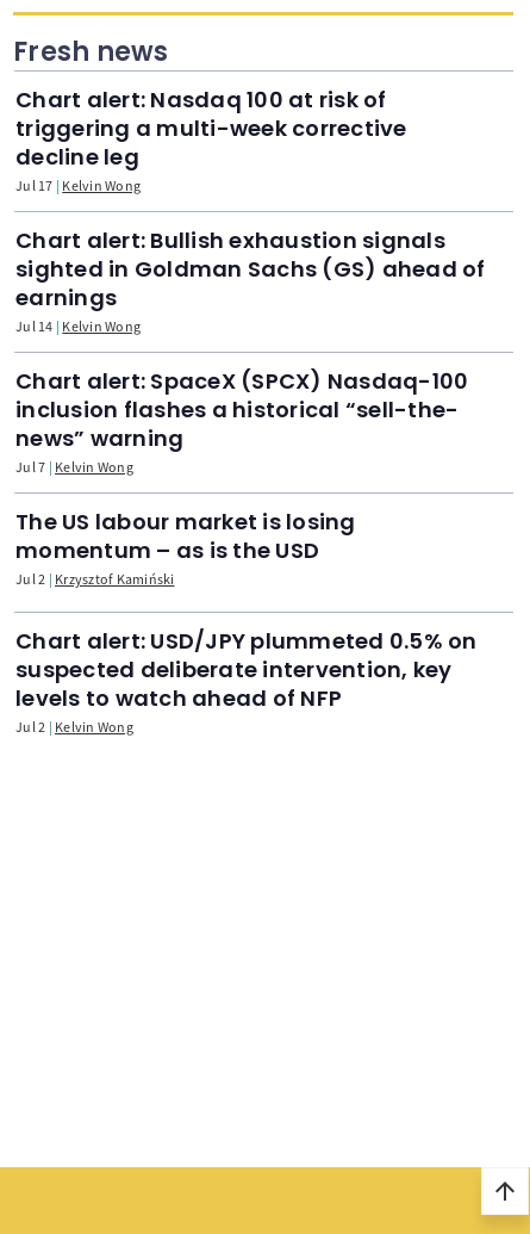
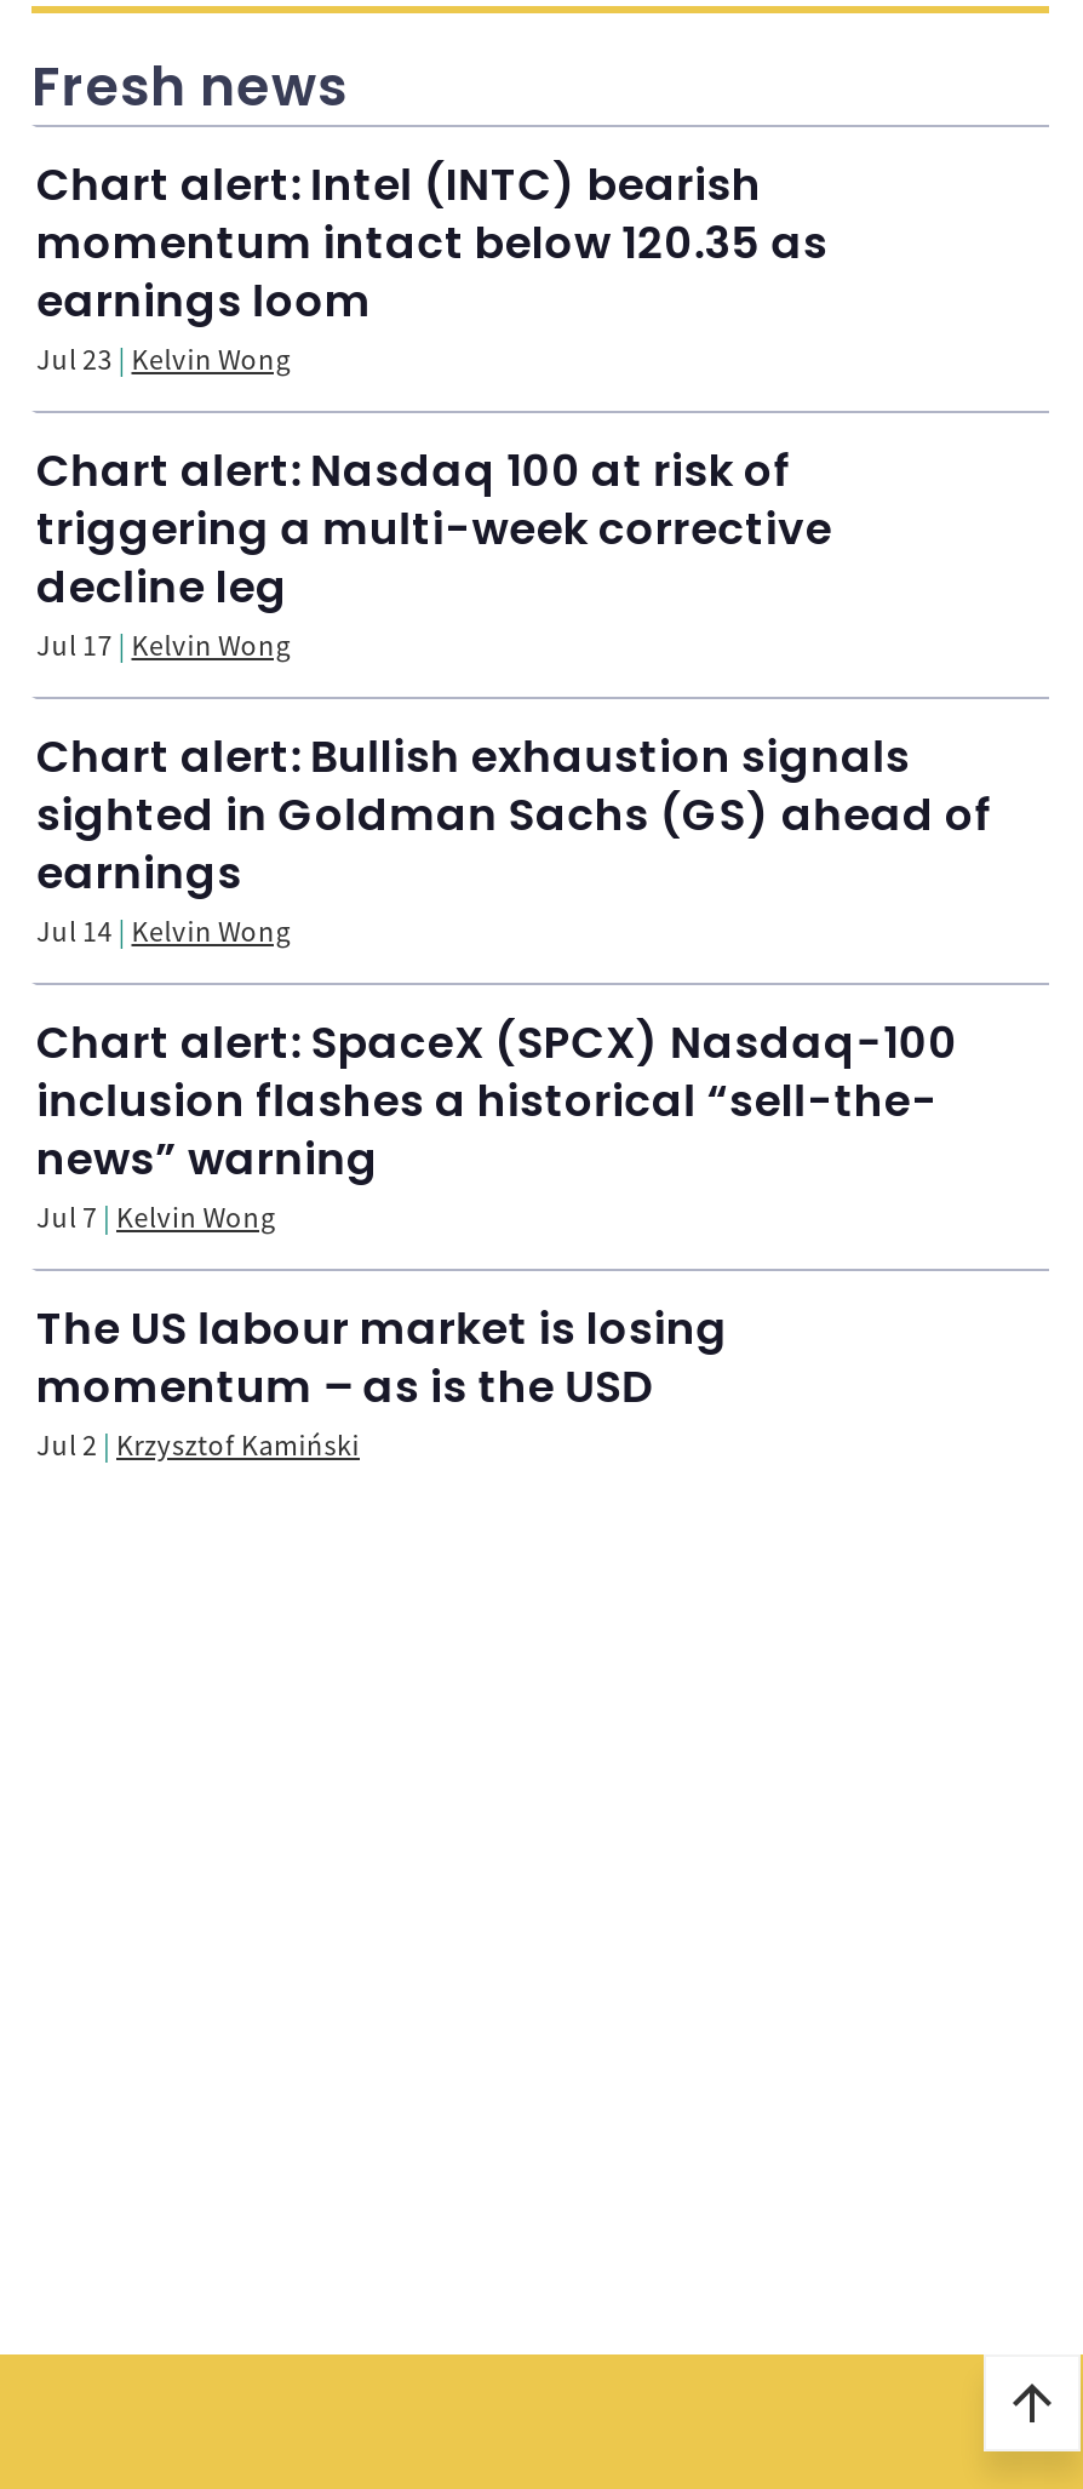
+ Chart alert: Intel (INTC) bearish
+ momentum intact below 120.35 as
+ earnings loom
+ Jul 23 Kelvin Wong

moved down: Chart alert: Nasdaq 100 at risk of | triggering a multi-week corrective | decline leg | ... | momentum – as is the USD | Jul 2 Krzysztof Kamiński

- Chart alert: USD/JPY plummeted 0.5% on
- suspected deliberate intervention, key
- levels to watch ahead of NFP
- Jul 2 Kelvin Wong
